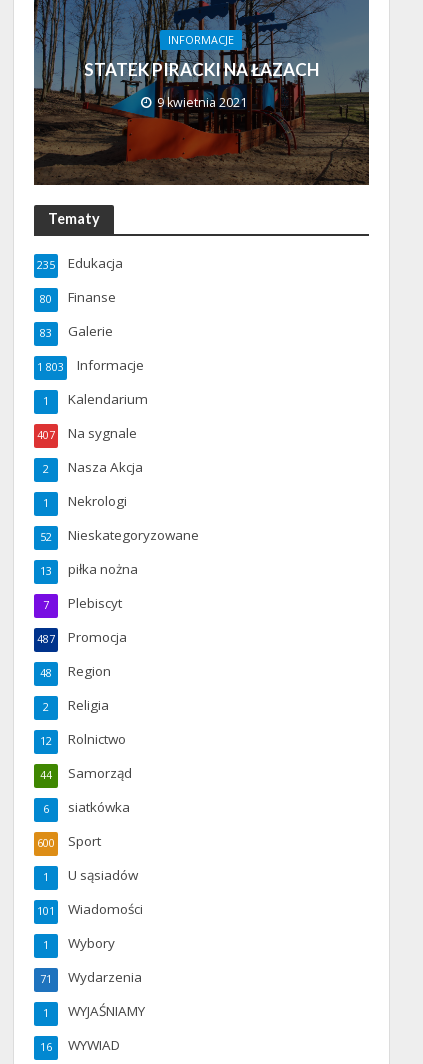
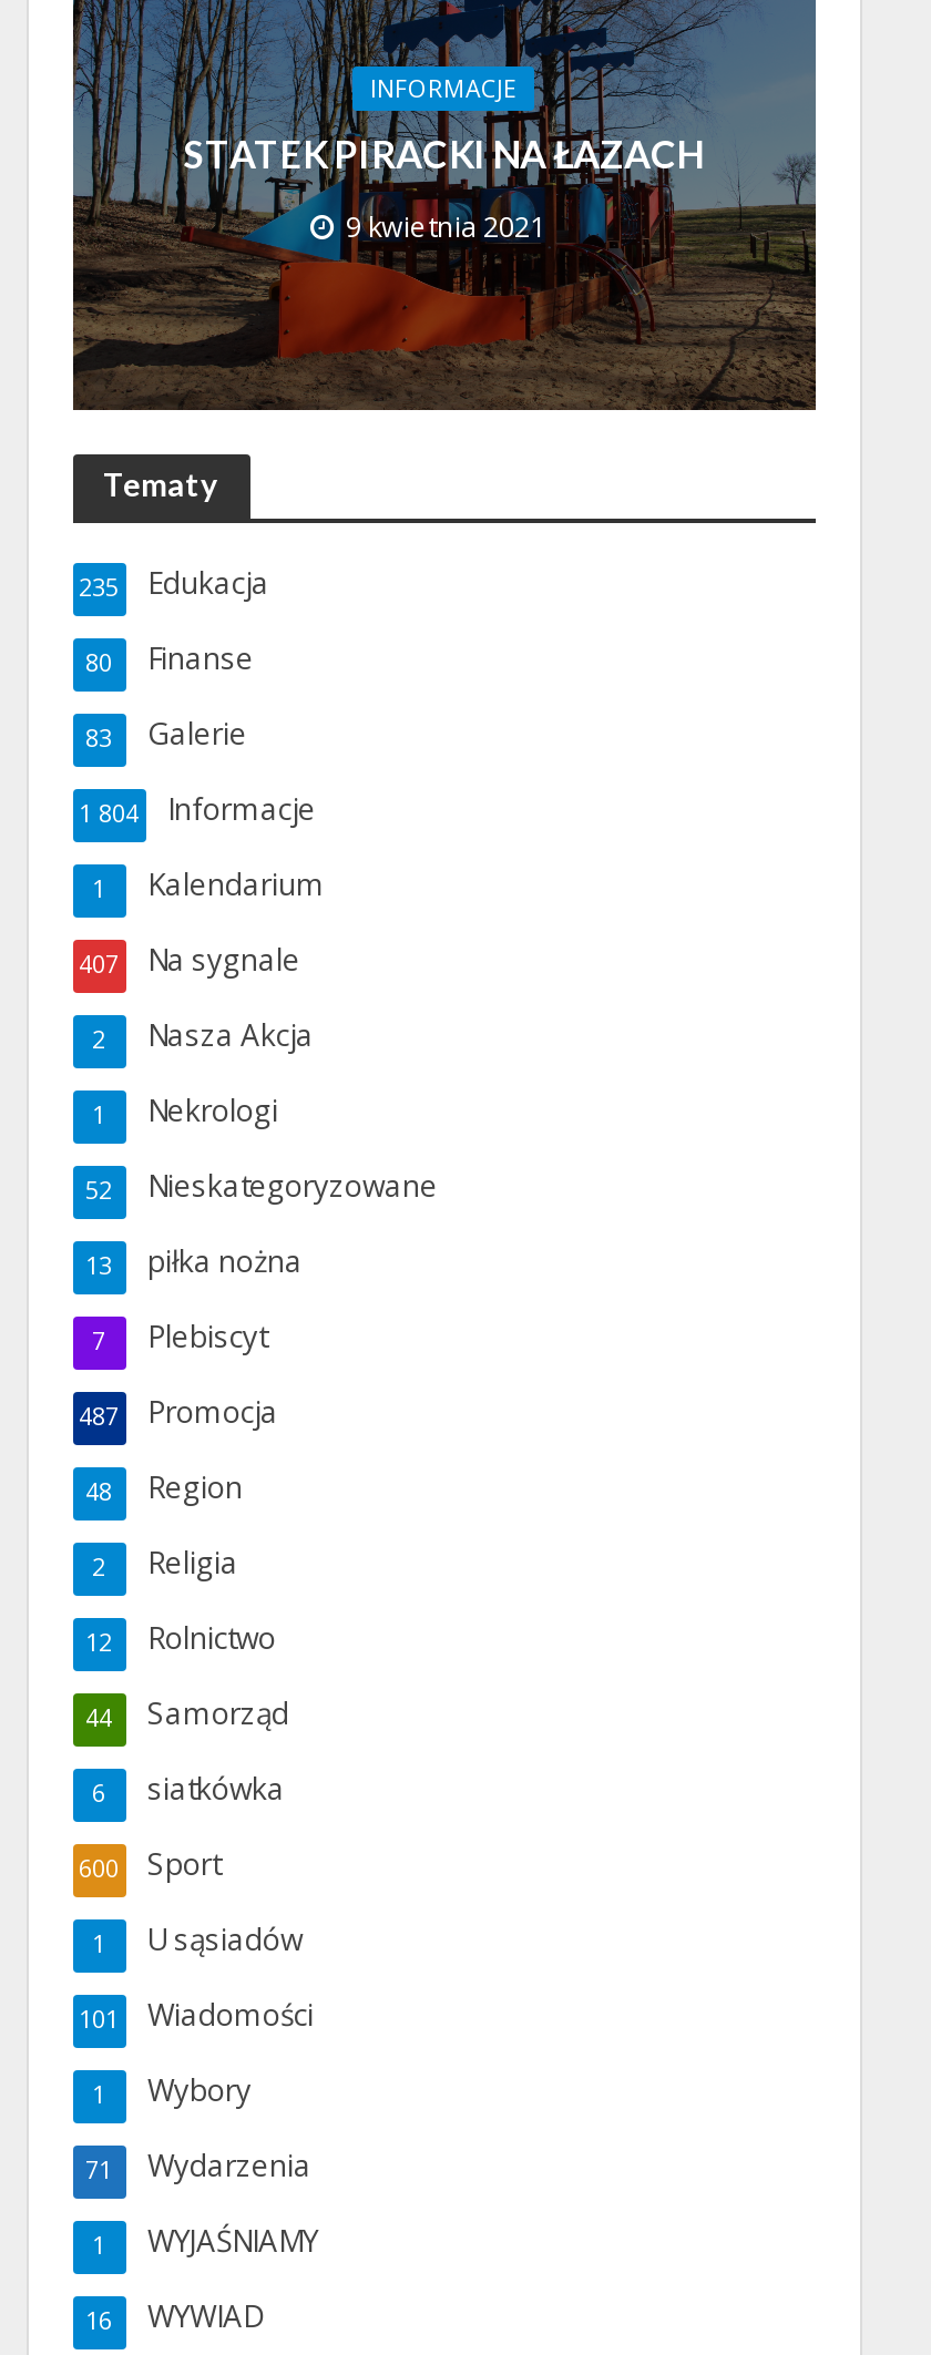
- 1 803 Informacje
+ 1 804 Informacje
